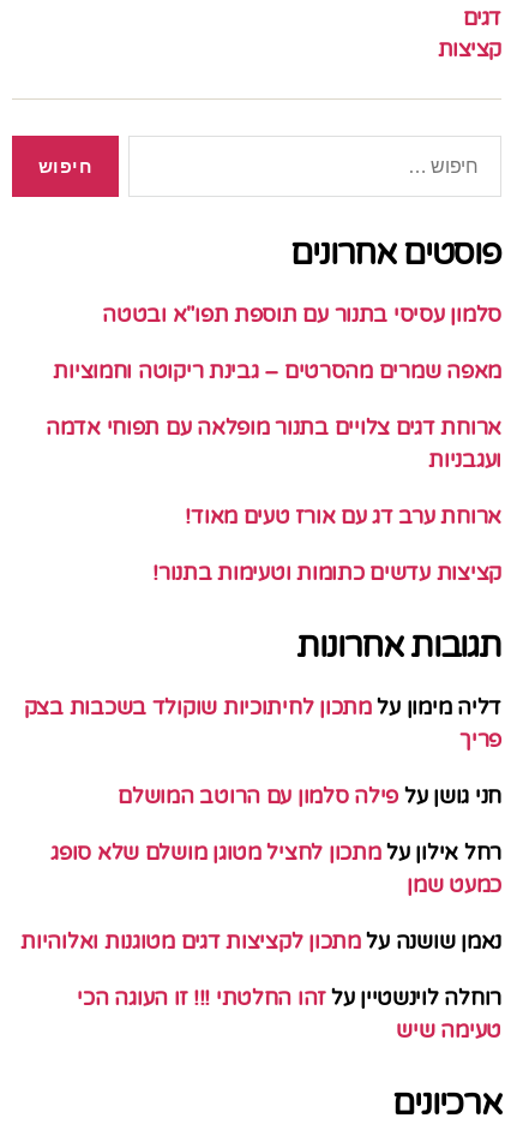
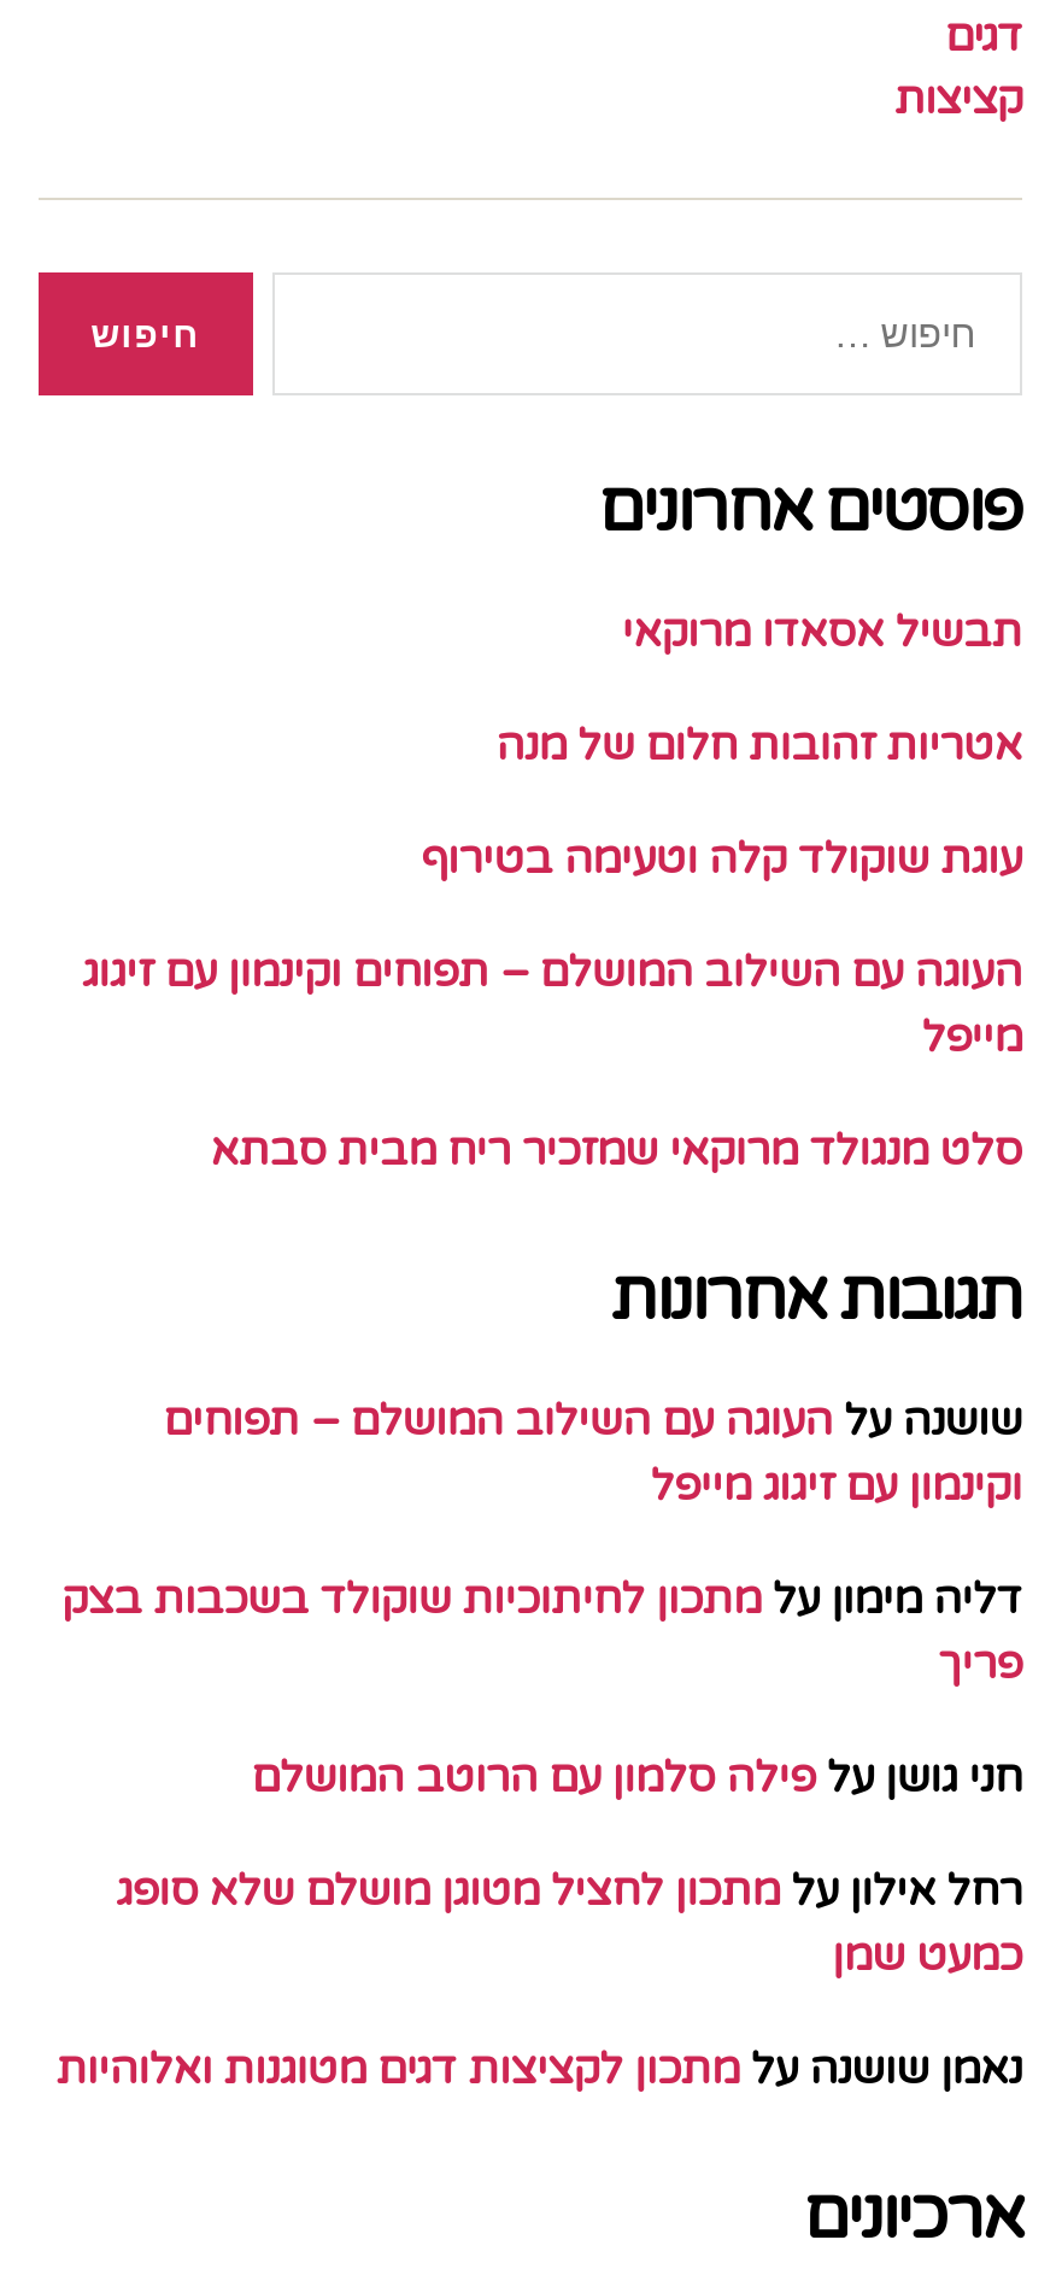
- סלמון עסיסי בתנור עם תוספת תפו"א ובטטה
+ תבשיל אסאדו מרוקאי

- מאפה שמרים מהסרטים – גבינת ריקוטה וחמוציות
+ אטריות זהובות חלום של מנה

- ארוחת דגים צלויים בתנור מופלאה עם תפוחי אדמה
- ועגבניות
+ עוגת שוקולד קלה וטעימה בטירוף

- ארוחת ערב דג עם אורז טעים מאוד!
+ העוגה עם השילוב המושלם – תפוחים וקינמון עם זיגוג
+ מייפל

- קציצות עדשים כתומות וטעימות בתנור!
+ סלט מנגולד מרוקאי שמזכיר ריח מבית סבתא

+ שושנה על העוגה עם השילוב המושלם – תפוחים
+ וקינמון עם זיגוג מייפל

moved down: דליה מימון על מתכון לחיתוכיות שוקולד בשכבות בצק | פריך | חני גושן על פילה סלמון עם הרוטב המושלם | רחל אילון על מתכון לחציל מטוגן מושלם שלא סופג | כמעט שמן | נאמן שושנה על מתכון לקציצות דגים מטוגנות ואלוהיות

- רוחלה לוינשטיין על זהו החלטתי !!! זו העוגה הכי
- טעימה שיש
